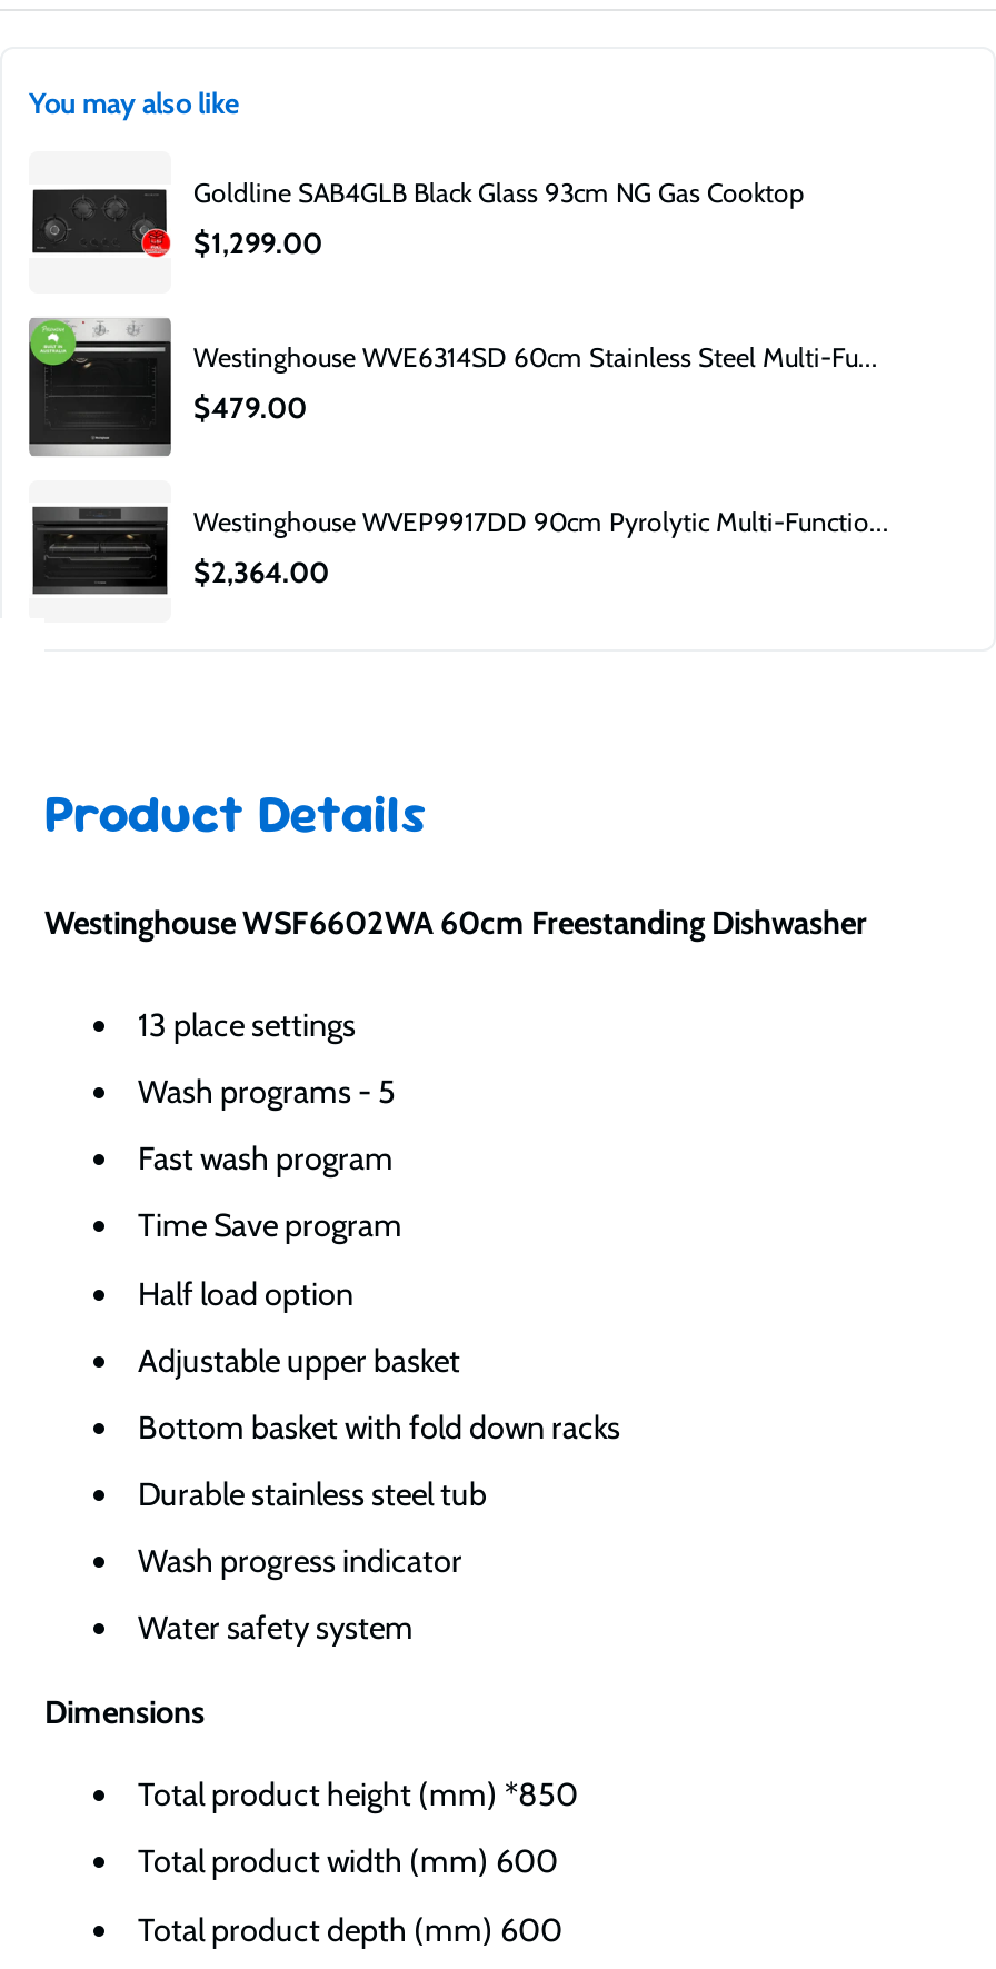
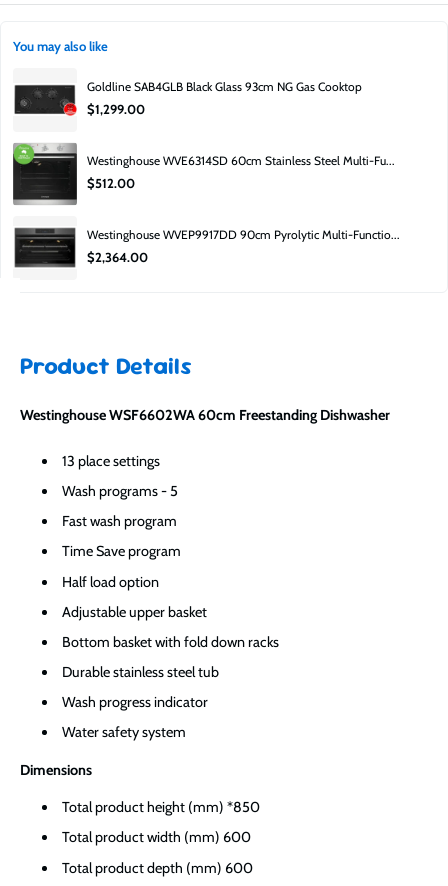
- $479.00
+ $512.00
